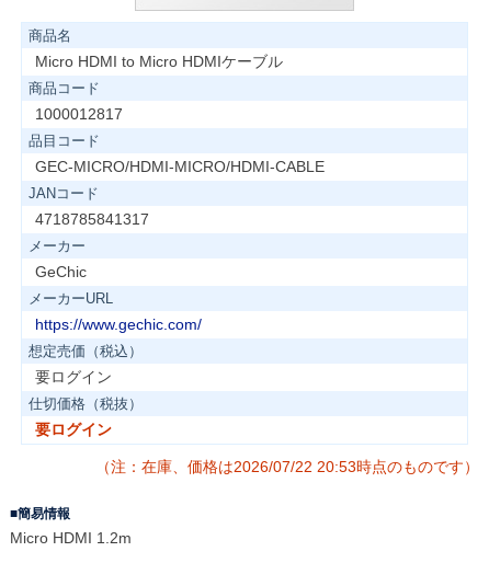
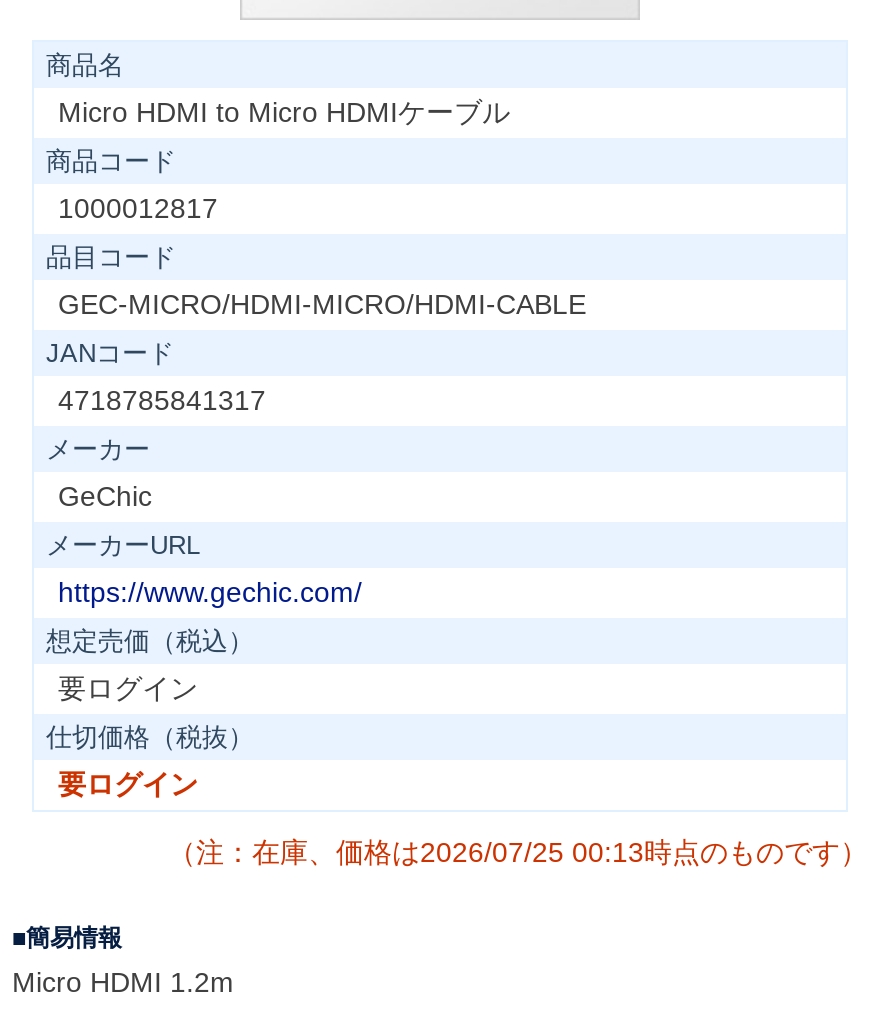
- （注：在庫、価格は2026/07/22 20:53時点のものです）
+ （注：在庫、価格は2026/07/25 00:13時点のものです）
